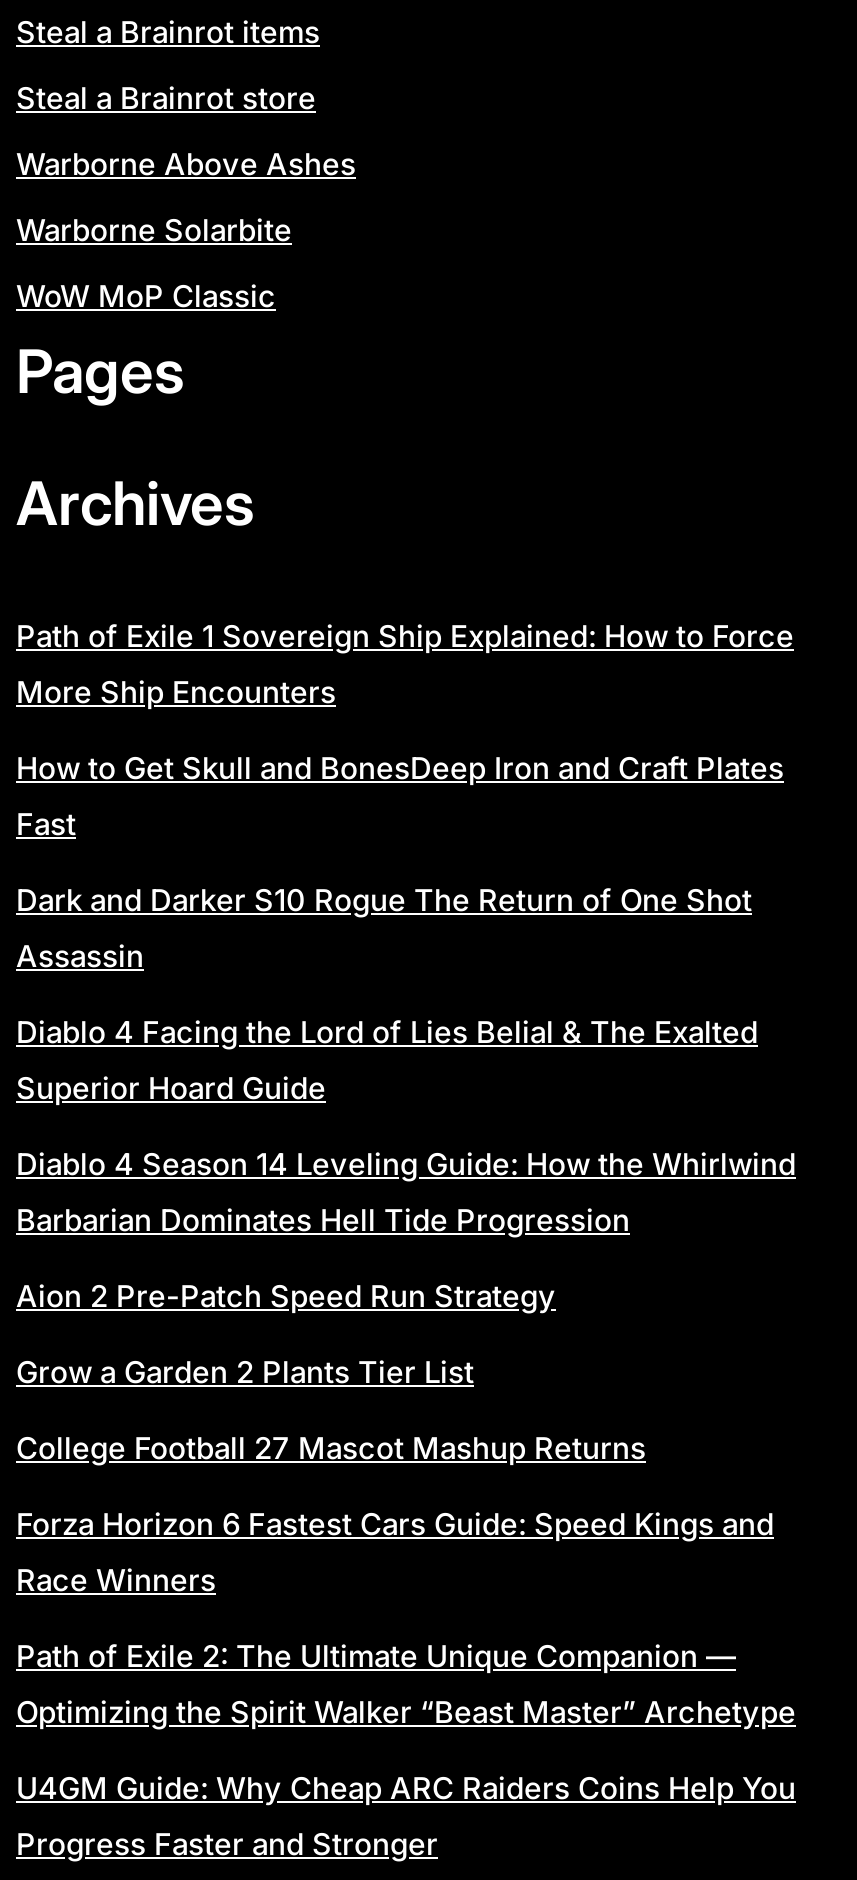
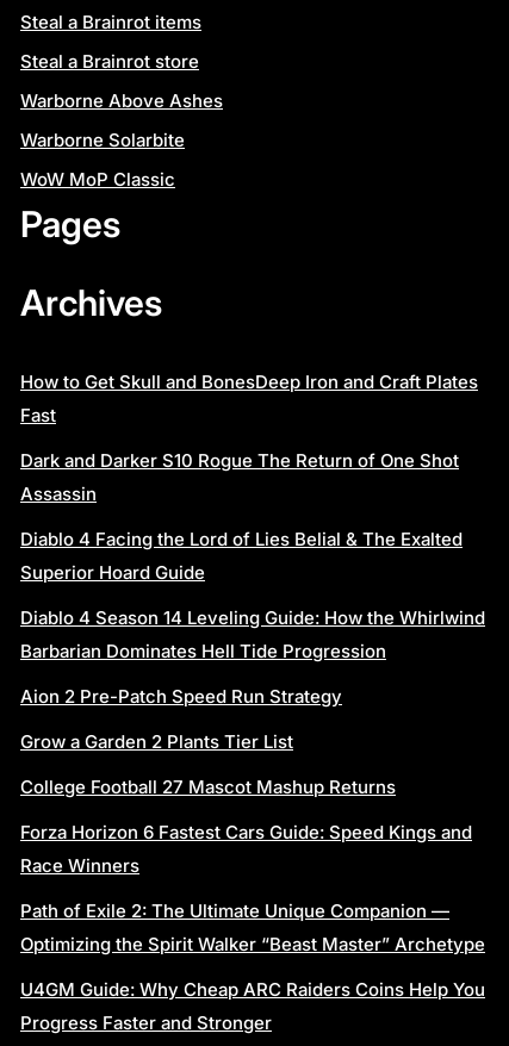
- Path of Exile 1 Sovereign Ship Explained: How to Force
- More Ship Encounters
